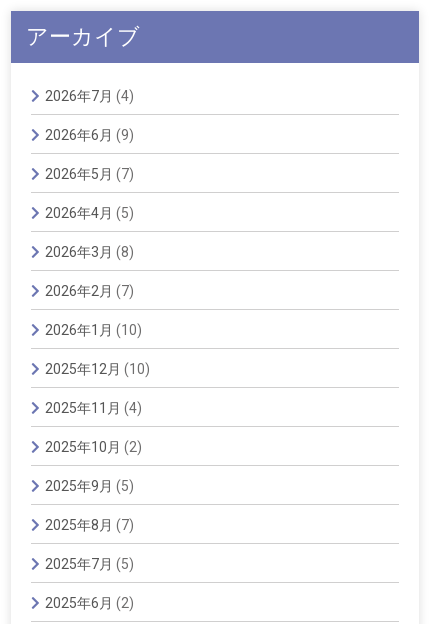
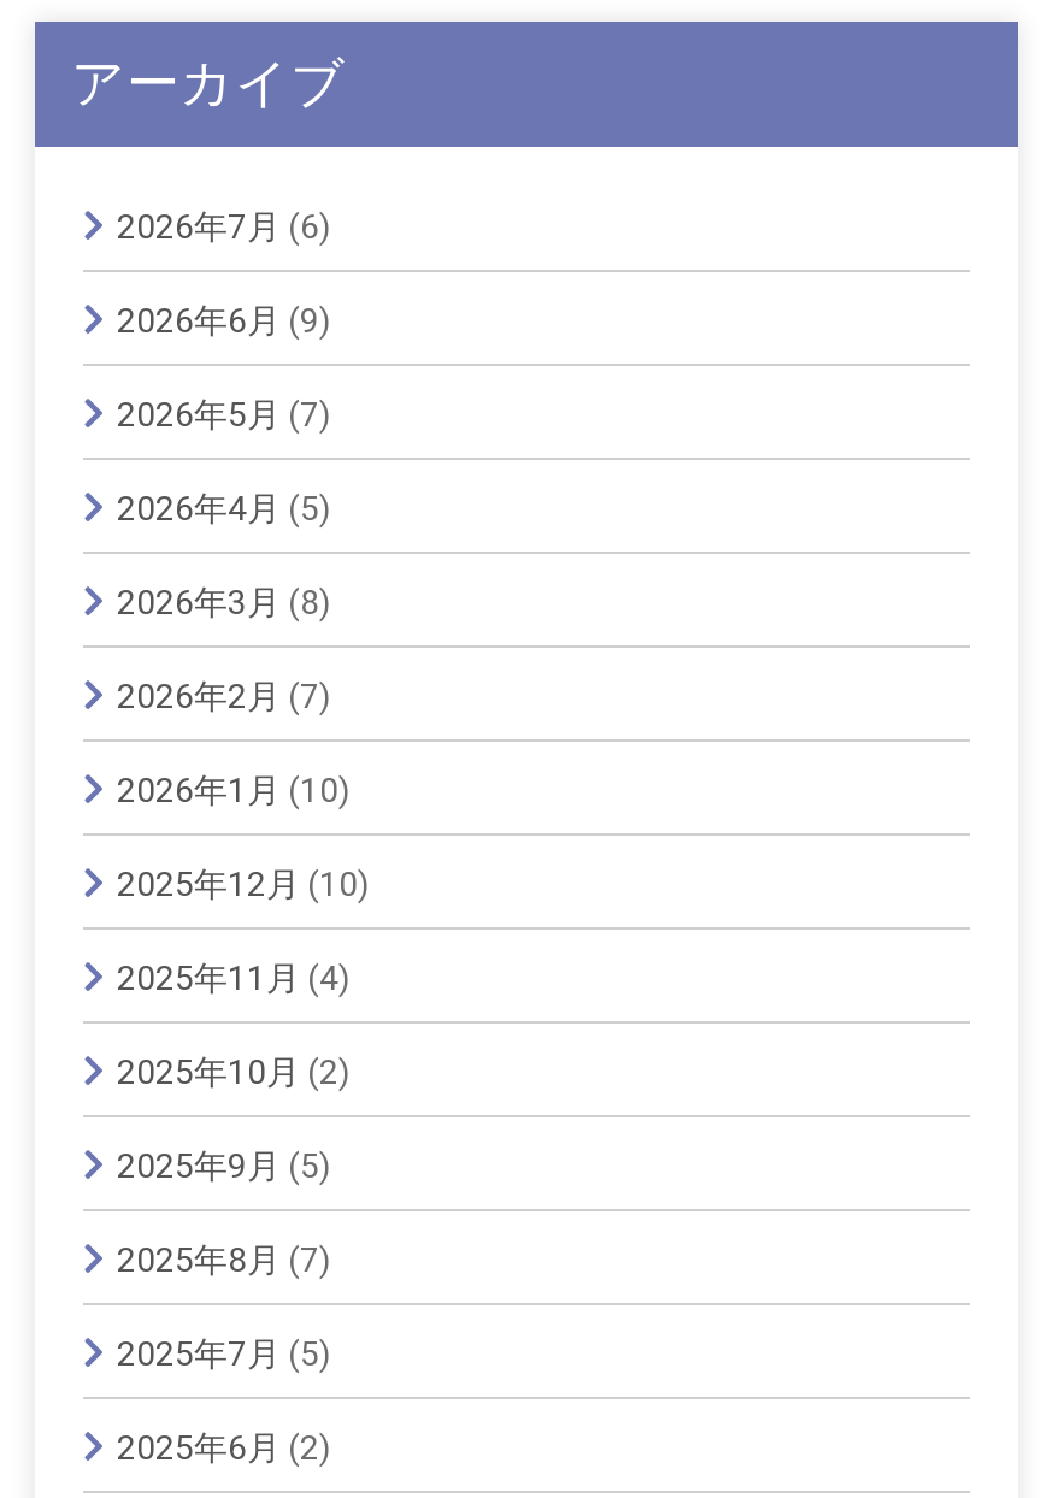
- 2026年7月(4)
+ 2026年7月(6)
